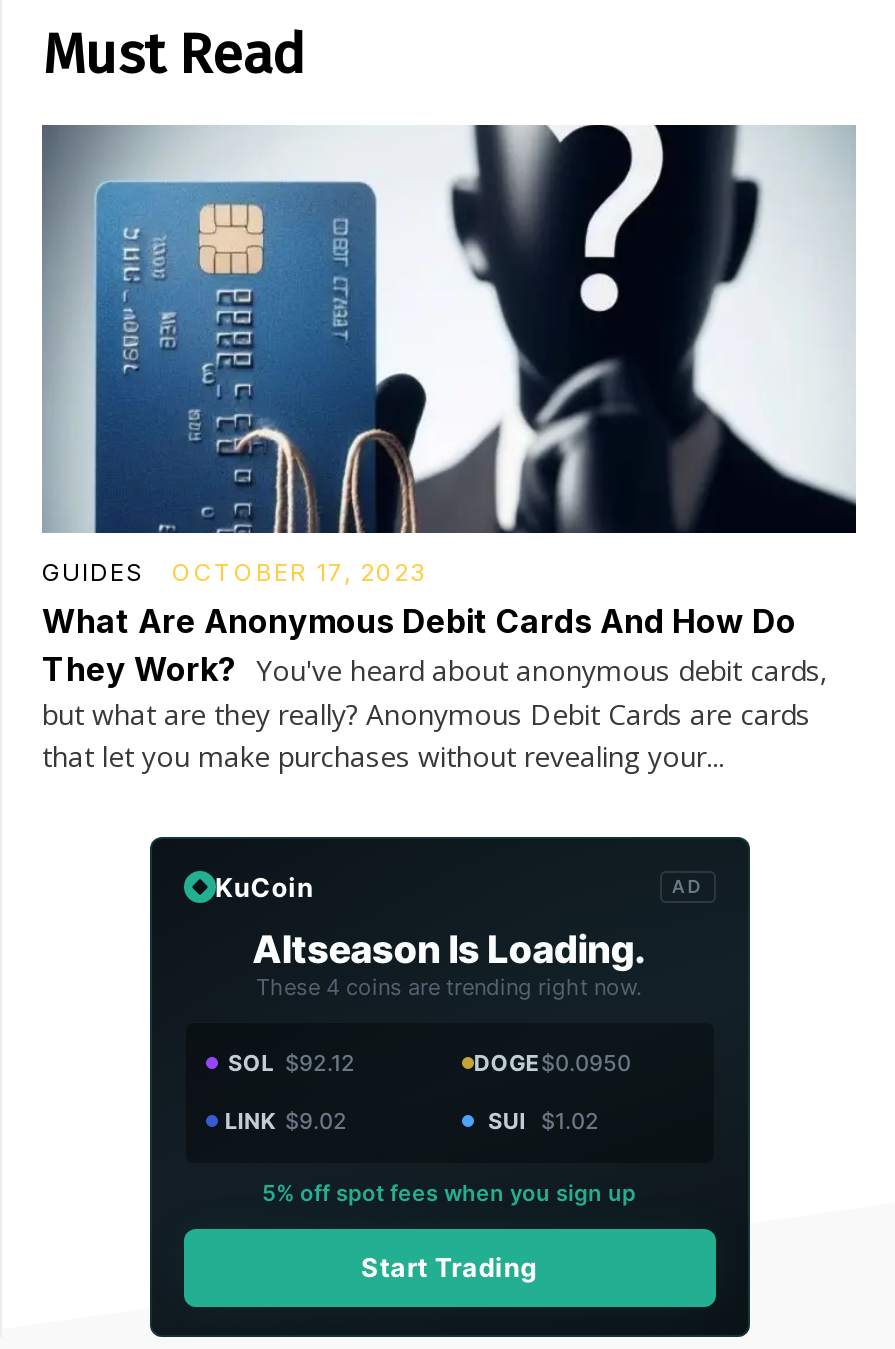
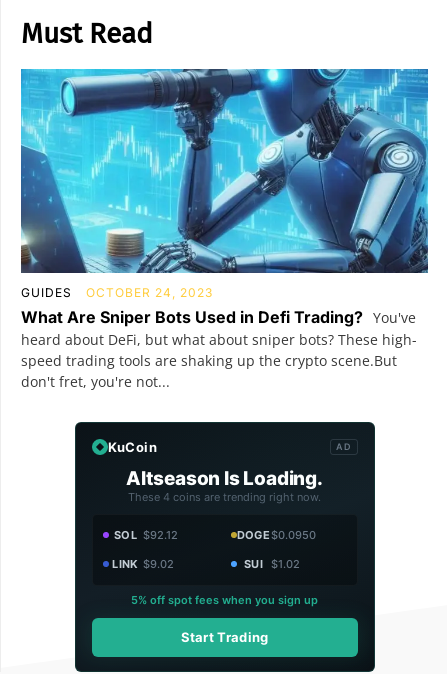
- [image]
- OCTOBER 17, 2023
- What Are Anonymous Debit Cards And How Do
- They Work? You've heard about anonymous debit cards,
- but what are they really? Anonymous Debit Cards are cards
- that let you make purchases without revealing your...
+ [image]
+ OCTOBER 24, 2023
+ What Are Sniper Bots Used in Defi Trading? You've
+ heard about DeFi, but what about sniper bots? These high-
+ speed trading tools are shaking up the crypto scene.But
+ don't fret, you're not...
